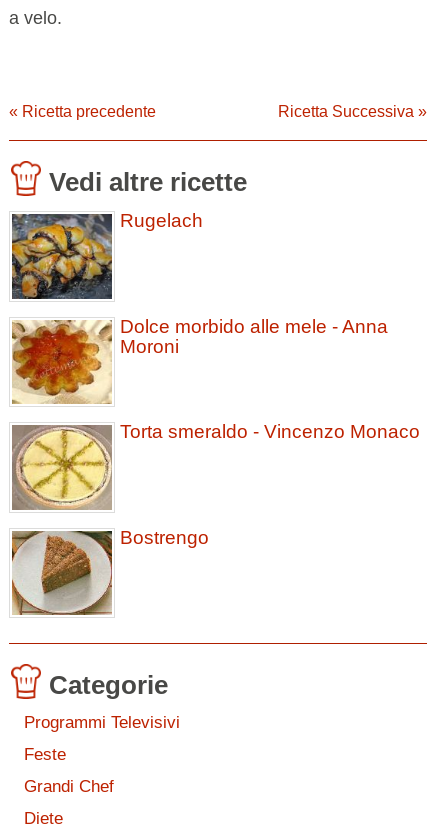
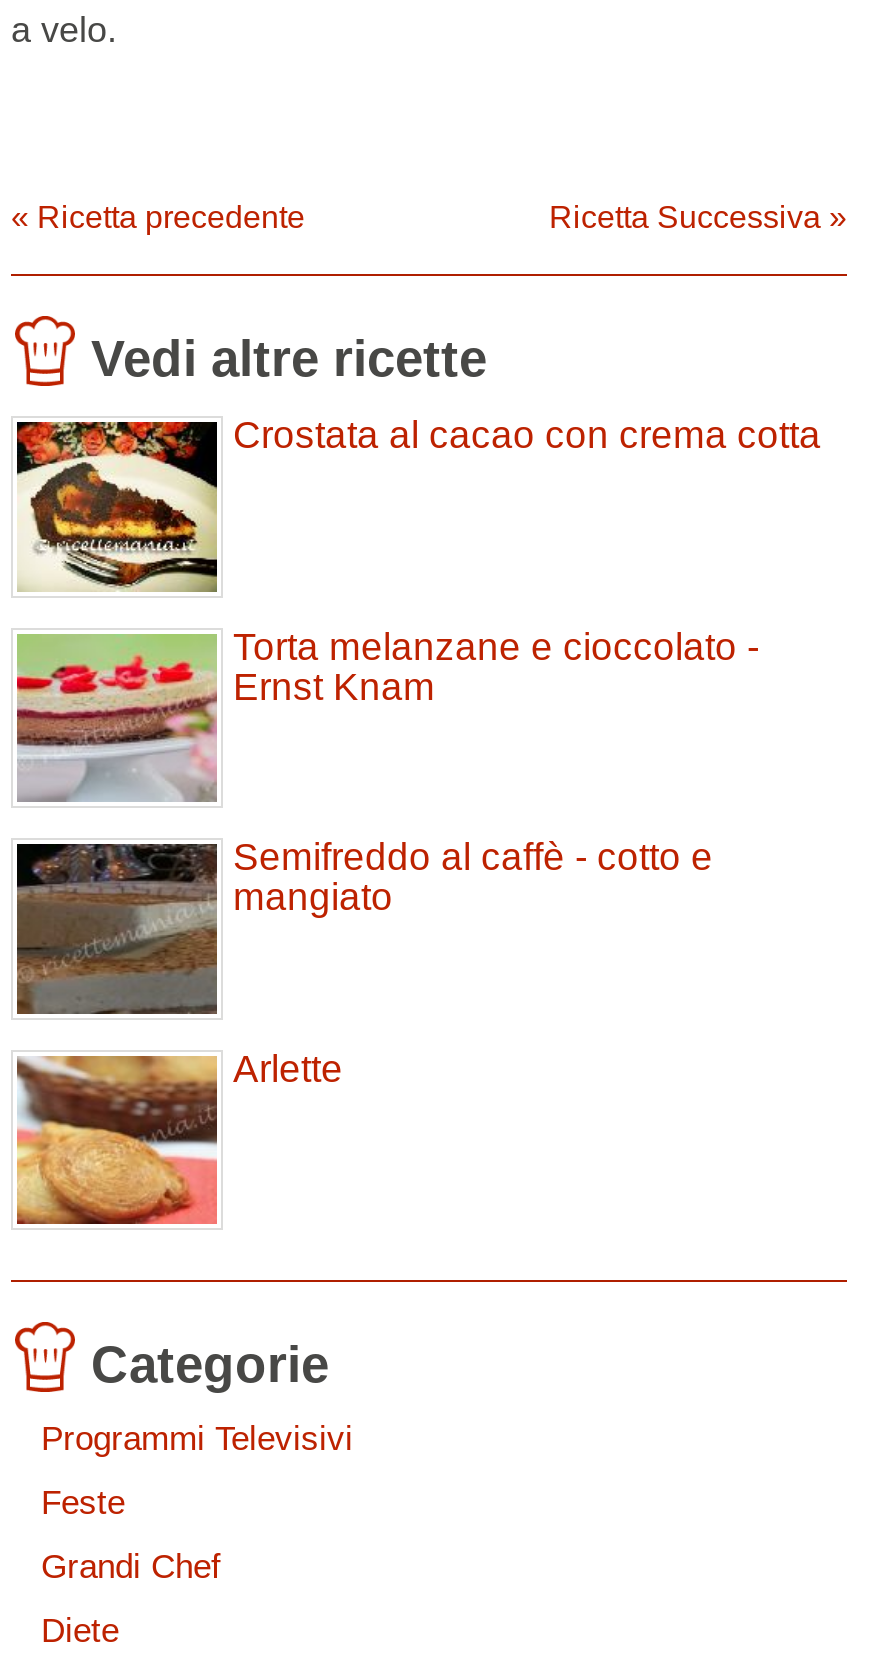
- [image]
- Rugelach
+ [image]
+ Crostata al cacao con crema cotta

- [image]
- Dolce morbido alle mele - Anna
- Moroni
+ [image]
+ Torta melanzane e cioccolato -
+ Ernst Knam

- [image]
- Torta smeraldo - Vincenzo Monaco
+ [image]
+ Semifreddo al caffè - cotto e
+ mangiato

- [image]
- Bostrengo
+ [image]
+ Arlette
